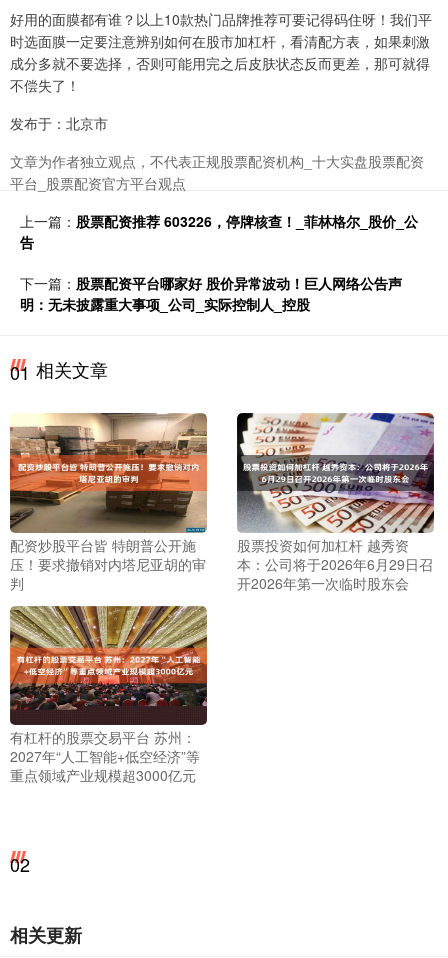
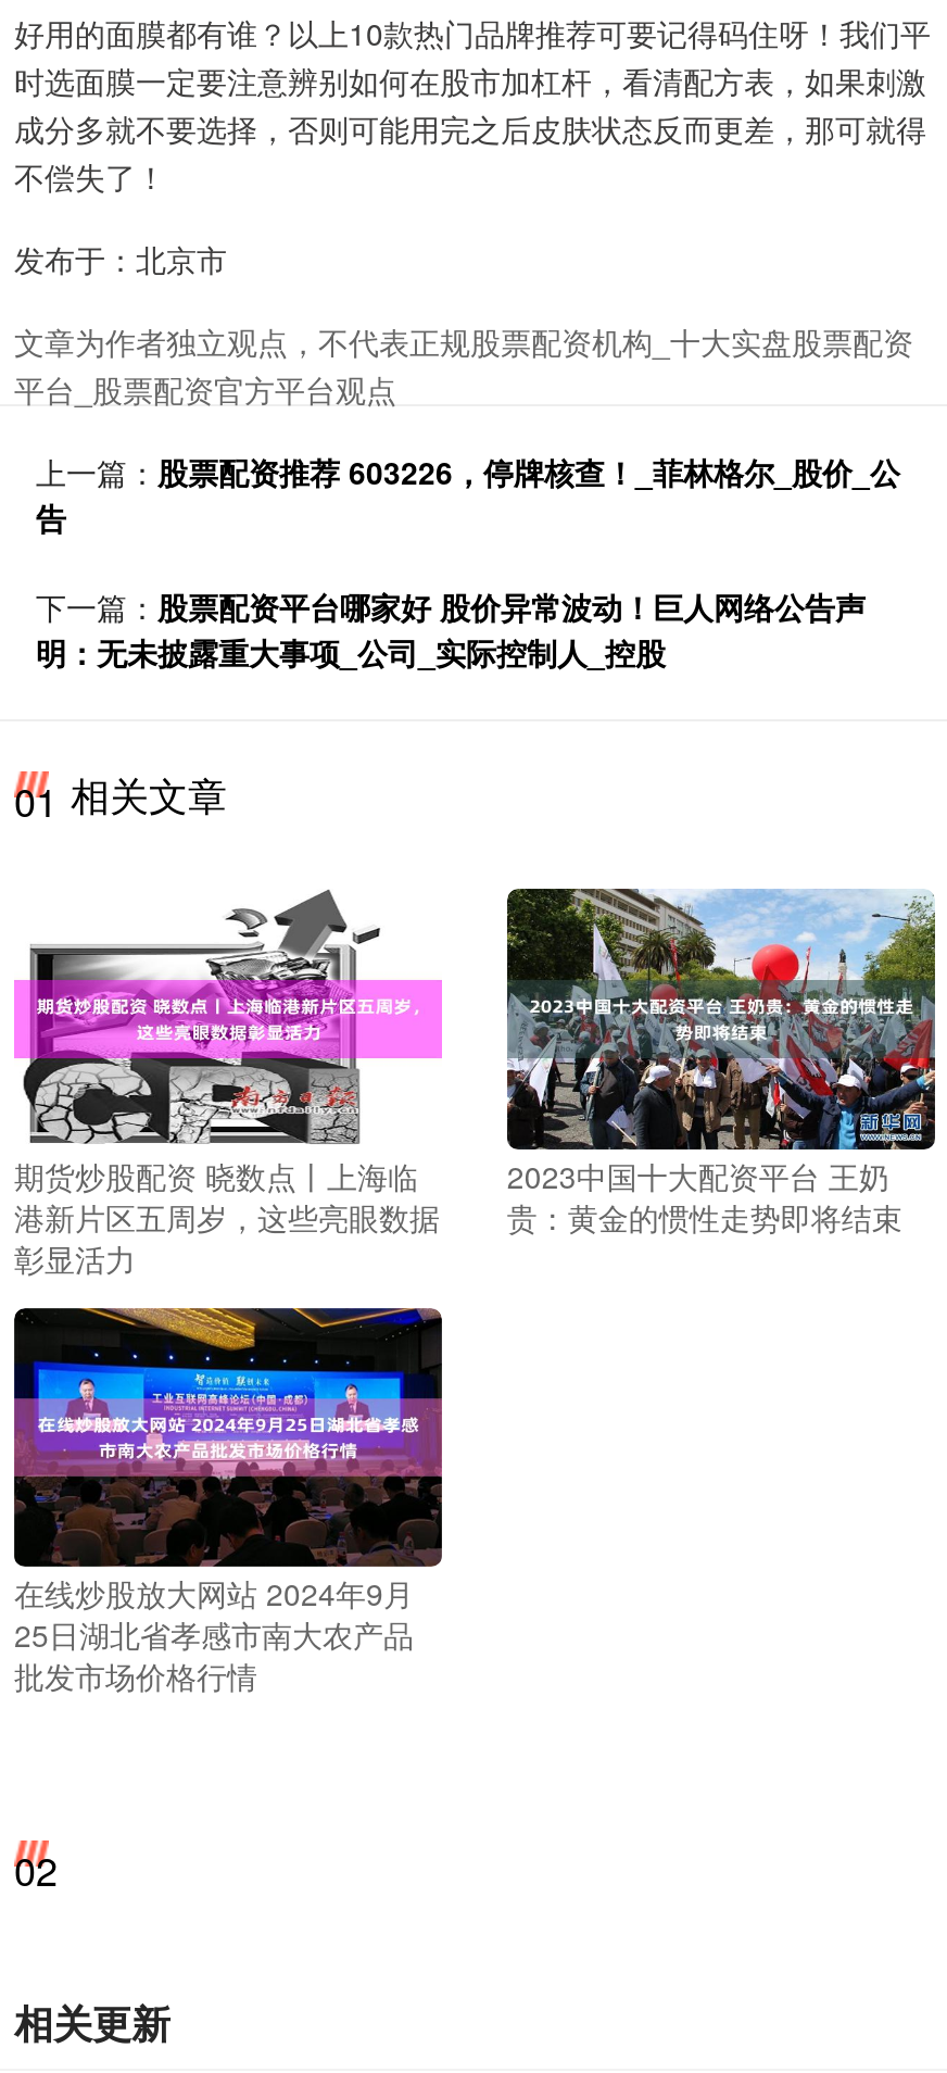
- [image]
- 配资炒股平台皆 特朗普公开施
- 压！要求撤销对内塔尼亚胡的审
- 判
+ [image]
+ 期货炒股配资 晓数点丨上海临
+ 港新片区五周岁，这些亮眼数据
+ 彰显活力

- [image]
- 股票投资如何加杠杆 越秀资
- 本：公司将于2026年6月29日召
- 开2026年第一次临时股东会
+ [image]
+ 2023中国十大配资平台 王奶
+ 贵：黄金的惯性走势即将结束

- [image]
- 有杠杆的股票交易平台 苏州：
- 2027年“人工智能+低空经济”等
- 重点领域产业规模超3000亿元
+ [image]
+ 在线炒股放大网站 2024年9月
+ 25日湖北省孝感市南大农产品
+ 批发市场价格行情
